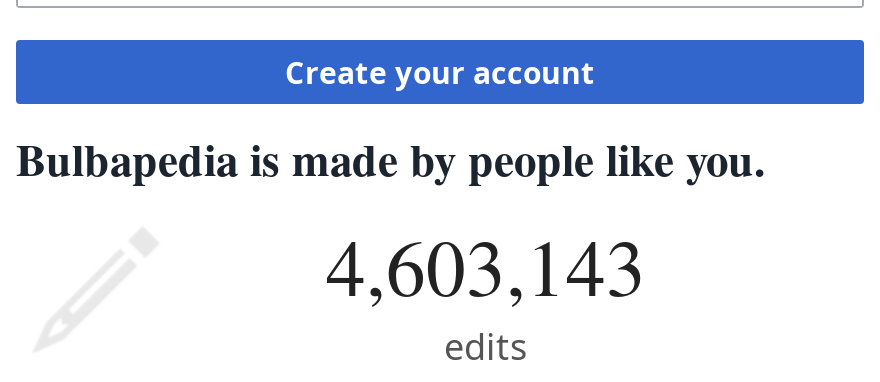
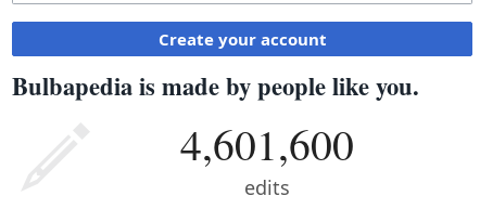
- 4,603,143
+ 4,601,600
